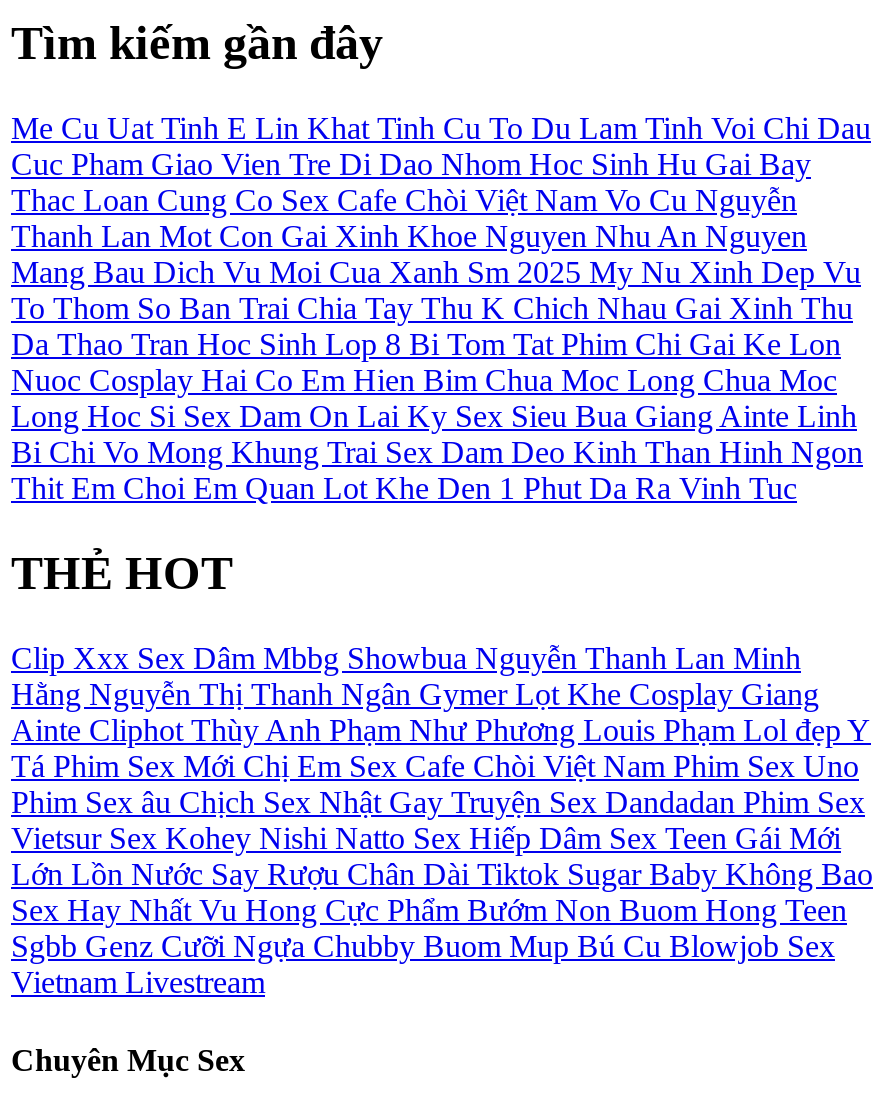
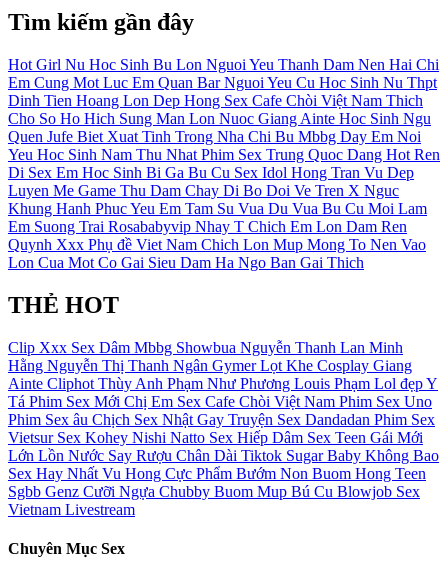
- Me Cu Uat Tinh E Lin Khat Tinh Cu To Du Lam Tinh Voi Chi Dau
- Cuc Pham Giao Vien Tre Di Dao Nhom Hoc Sinh Hu Gai Bay
- Thac Loan Cung Co Sex Cafe Chòi Việt Nam Vo Cu Nguyễn
- Thanh Lan Mot Con Gai Xinh Khoe Nguyen Nhu An Nguyen
- Mang Bau Dich Vu Moi Cua Xanh Sm 2025 My Nu Xinh Dep Vu
- To Thom So Ban Trai Chia Tay Thu K Chich Nhau Gai Xinh Thu
- Da Thao Tran Hoc Sinh Lop 8 Bi Tom Tat Phim Chi Gai Ke Lon
- Nuoc Cosplay Hai Co Em Hien Bim Chua Moc Long Chua Moc
- Long Hoc SiSex Dam On Lai Ky Sex Sieu Bua Giang Ainte Linh
- Bi Chi Vo Mong Khung Trai Sex Dam Deo Kinh Than Hinh Ngon
- Thit Em Choi Em Quan Lot Khe Den 1 Phut Da Ra Vinh Tuc
+ Hot Girl Nu Hoc Sinh Bu Lon Nguoi Yeu Thanh Dam Nen Hai Chi
+ Em Cung Mot Luc Em Quan Bar Nguoi Yeu Cu Hoc Sinh Nu Thpt
+ Dinh Tien Hoang Lon Dep Hong Sex Cafe Chòi Việt Nam Thich
+ Cho So Ho Hich Sung Man Lon Nuoc Giang Ainte Hoc Sinh Ngu
+ Quen Jufe Biet Xuat Tinh Trong Nha Chi Bu Mbbg Day Em Noi
+ Yeu Hoc Sinh Nam Thu Nhat Phim Sex Trung Quoc Dang Hot Ren
+ Di Sex Em Hoc Sinh Bi Ga Bu Cu Sex Idol Hong Tran Vu Dep
+ Luyen Me Game Thu Dam Chay Di Bo Doi Ve Tren X Nguc
+ Khung Hanh Phuc Yeu Em Tam Su Vua Du Vua Bu Cu Moi Lam
+ Em Suong Trai Rosababyvip Nhay T Chich Em Lon Dam Ren
+ Quynh Xxx Phụ đề Viet Nam Chich Lon Mup Mong To Nen Vao
+ Lon Cua Mot Co Gai Sieu Dam Ha Ngo Ban Gai Thich
